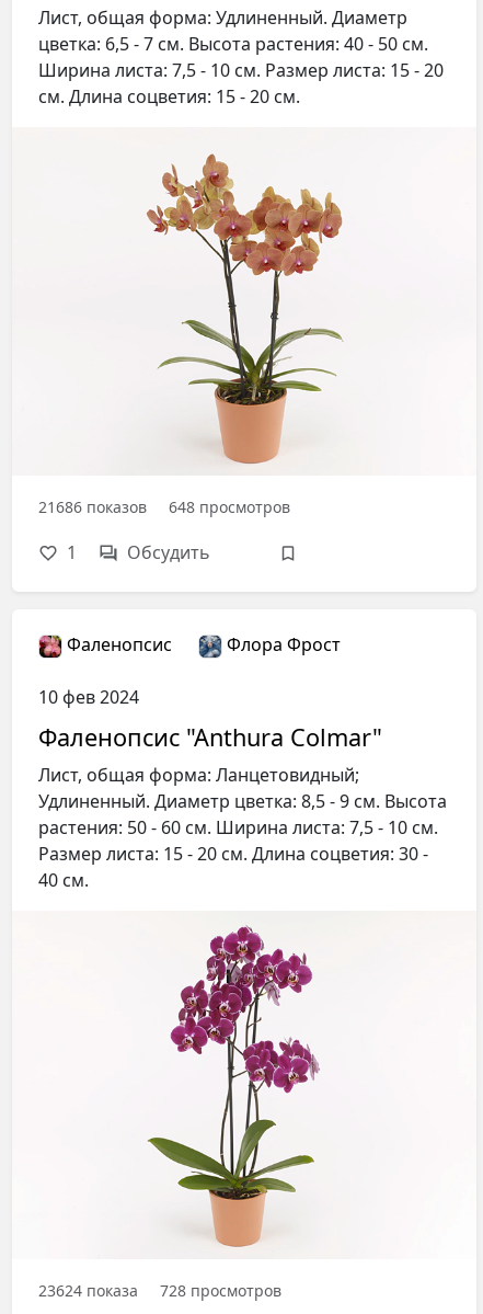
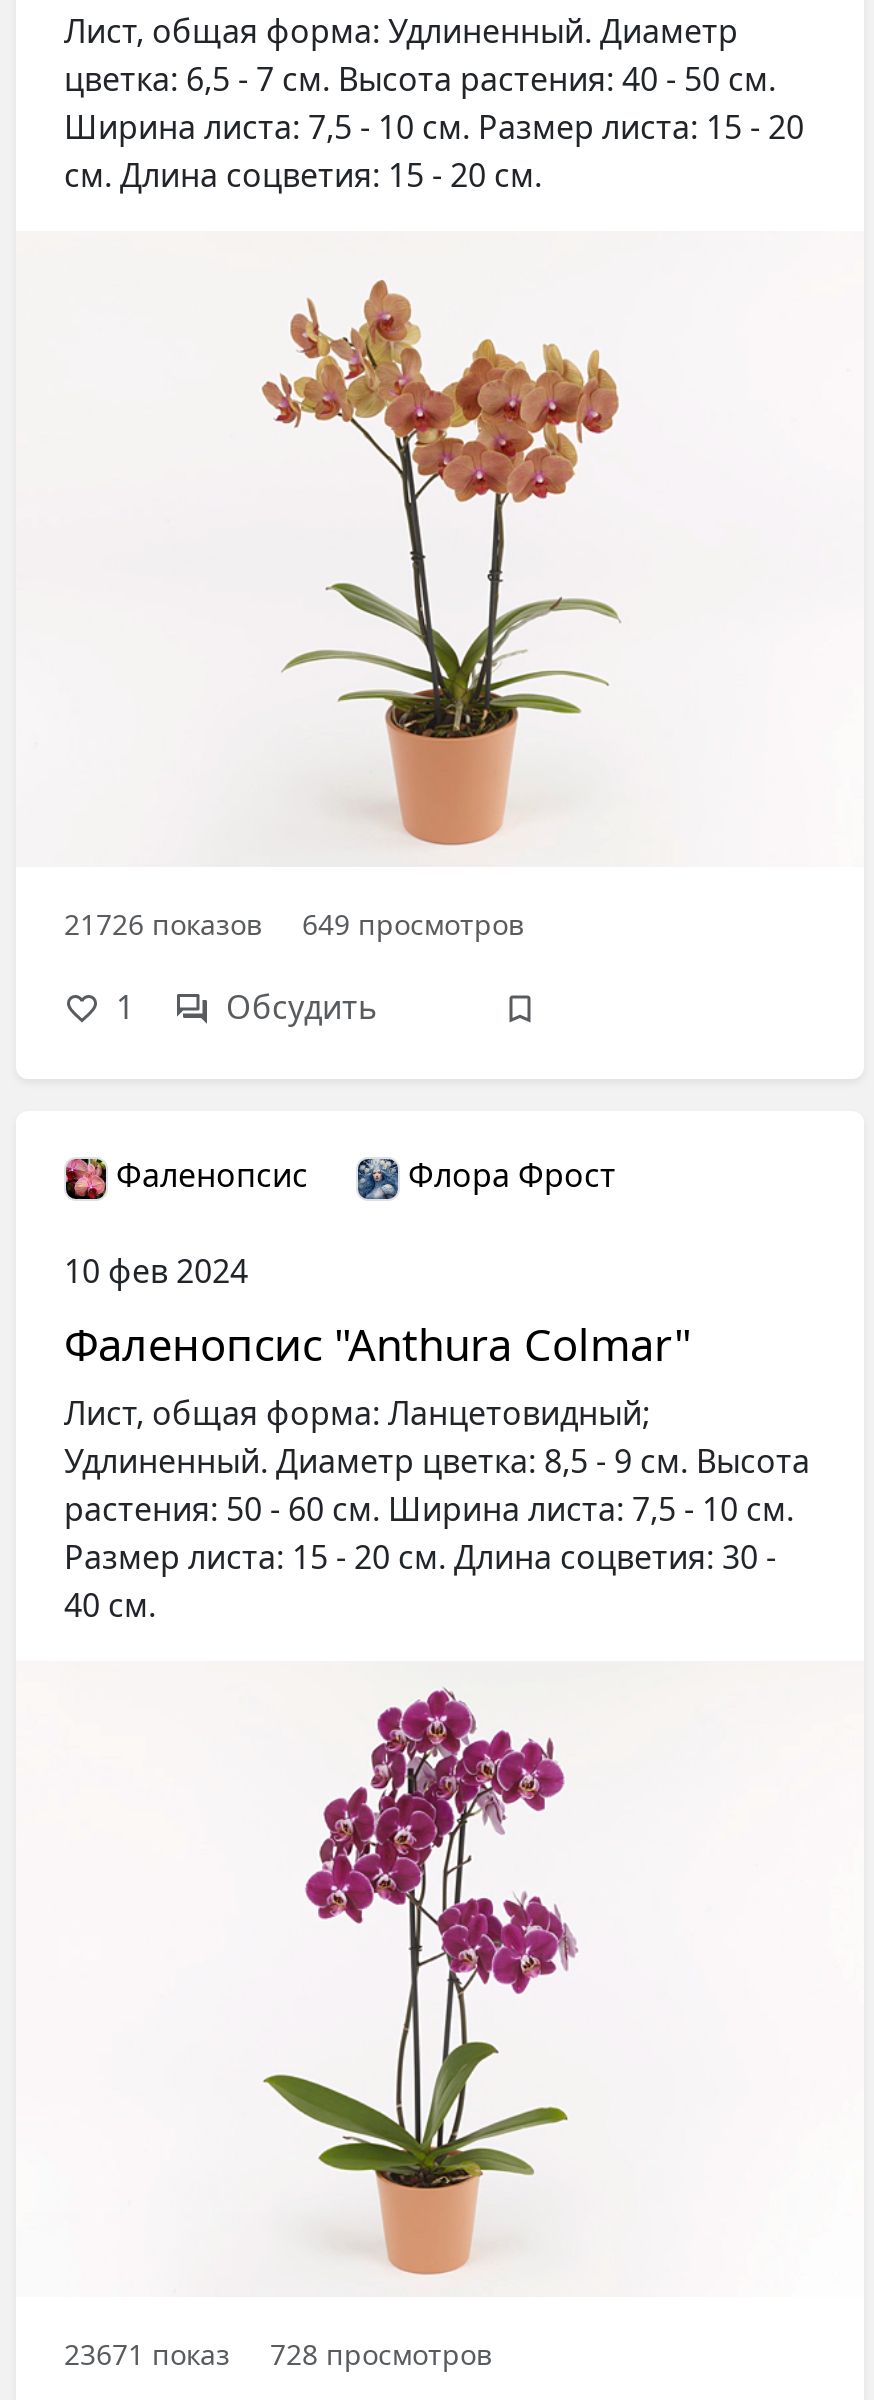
- 21686 показов
+ 21726 показов

- 648 просмотров
+ 649 просмотров

- 23624 показа 728 просмотров
+ 23671 показ 728 просмотров
